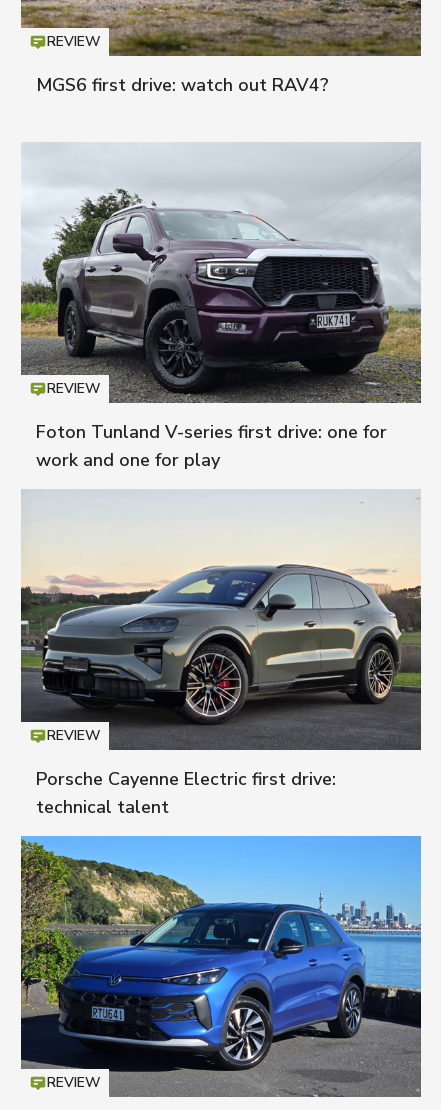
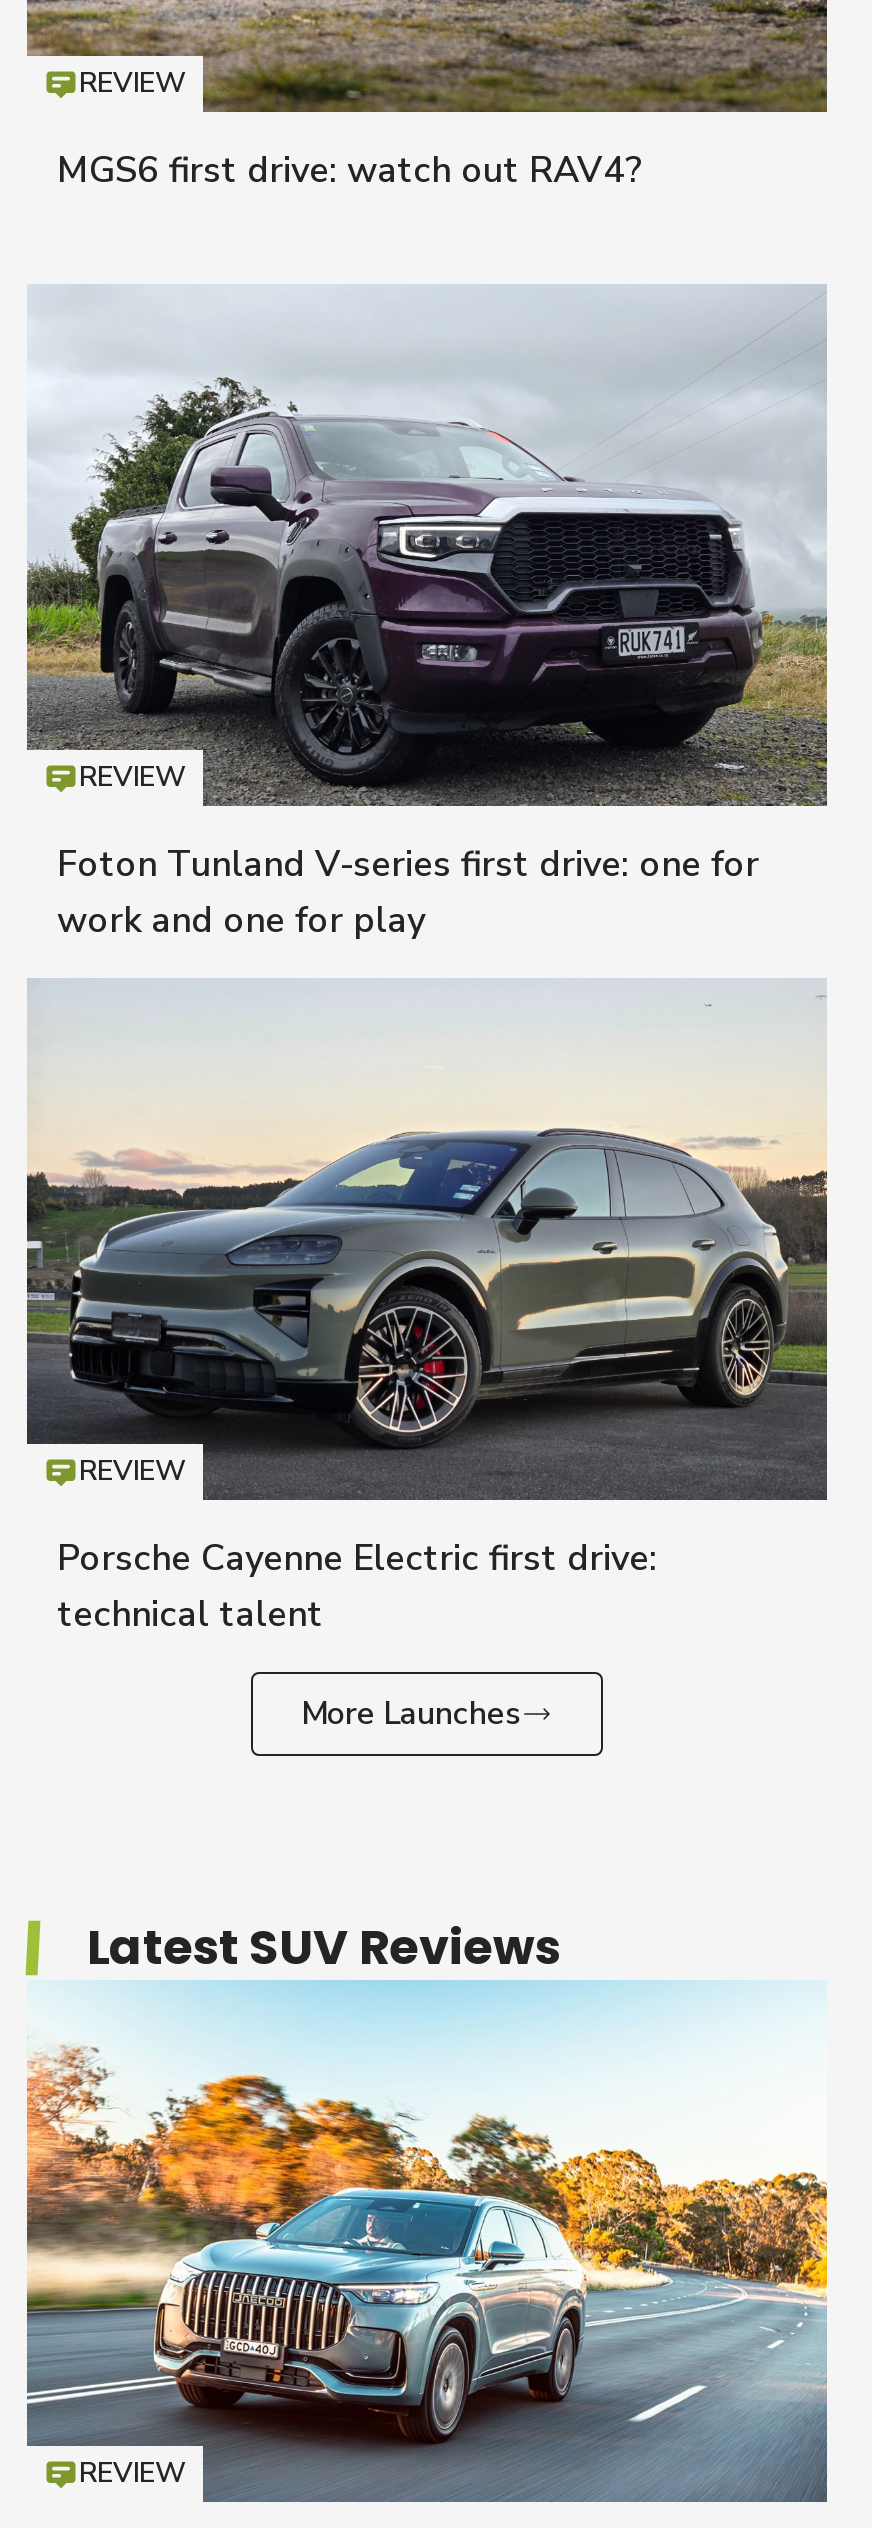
+ Latest SUV Reviews

+ More Launches

- [image]
+ [image]
